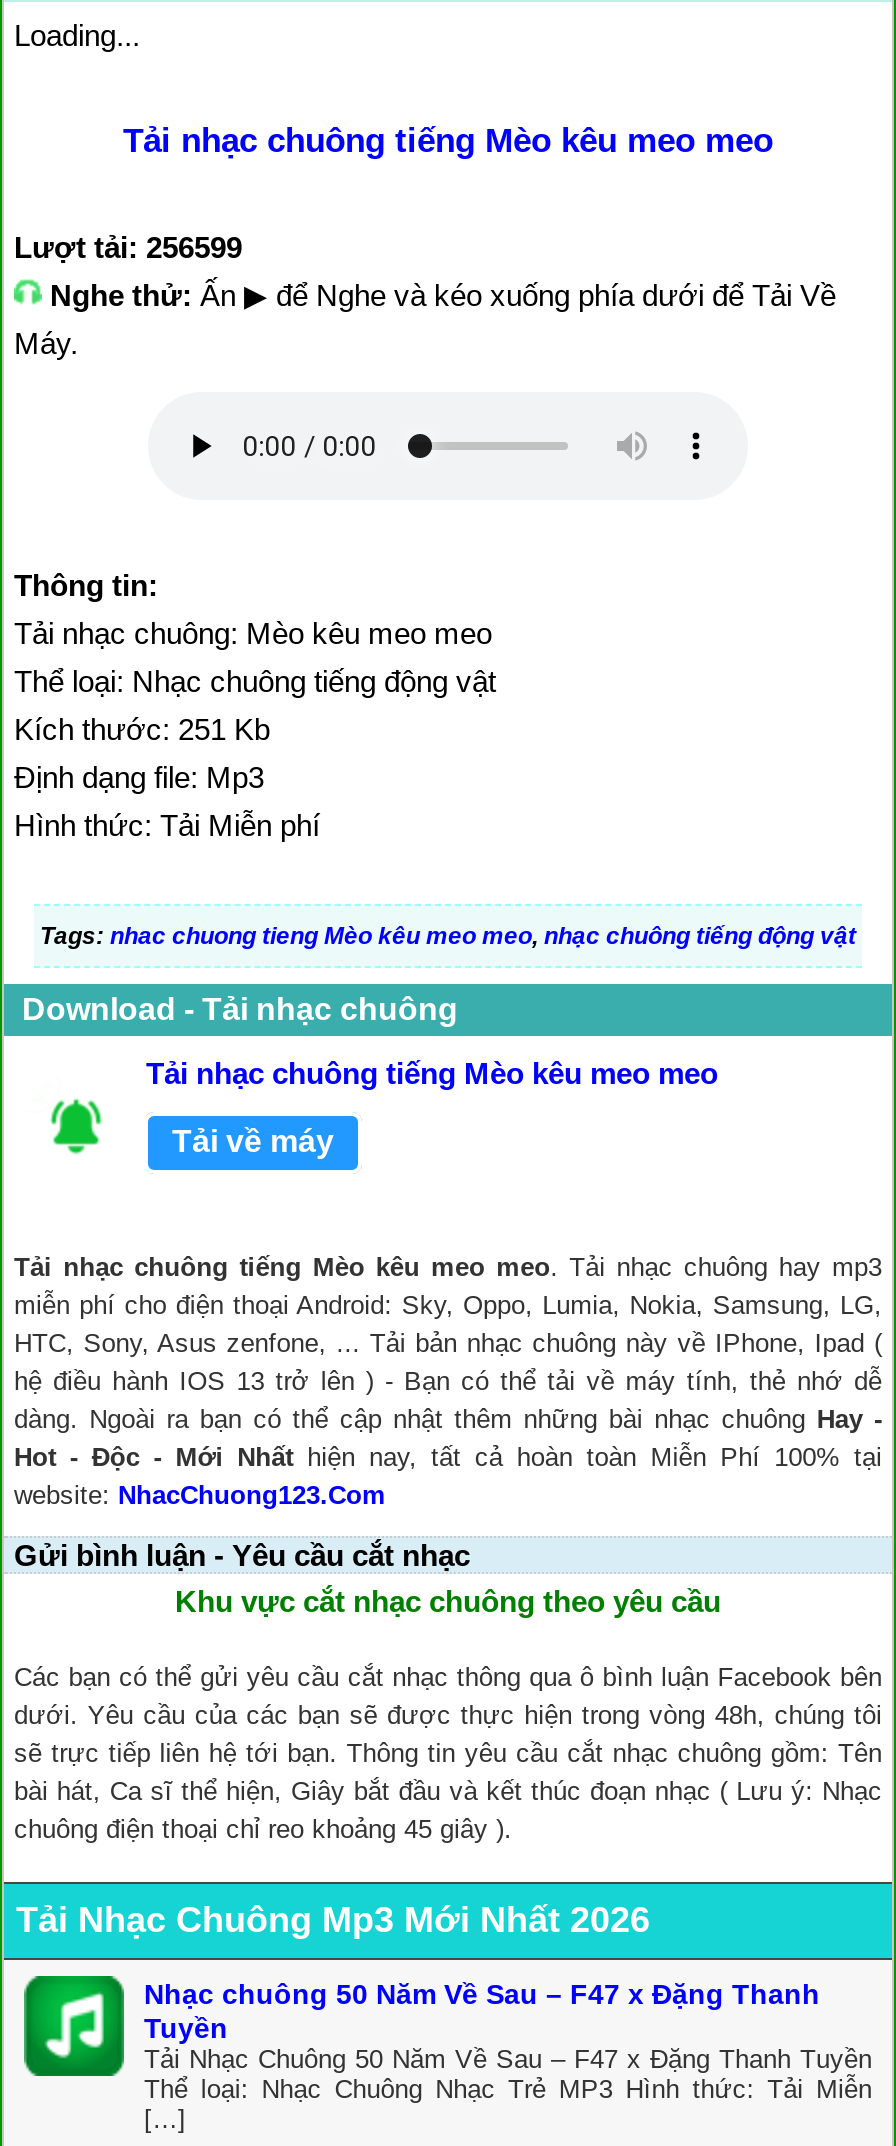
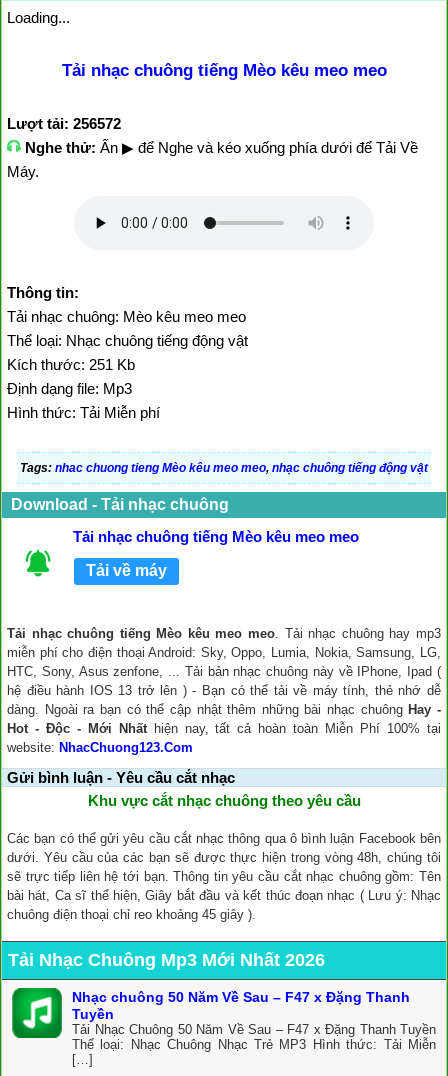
- Lượt tải: 256599
+ Lượt tải: 256572
